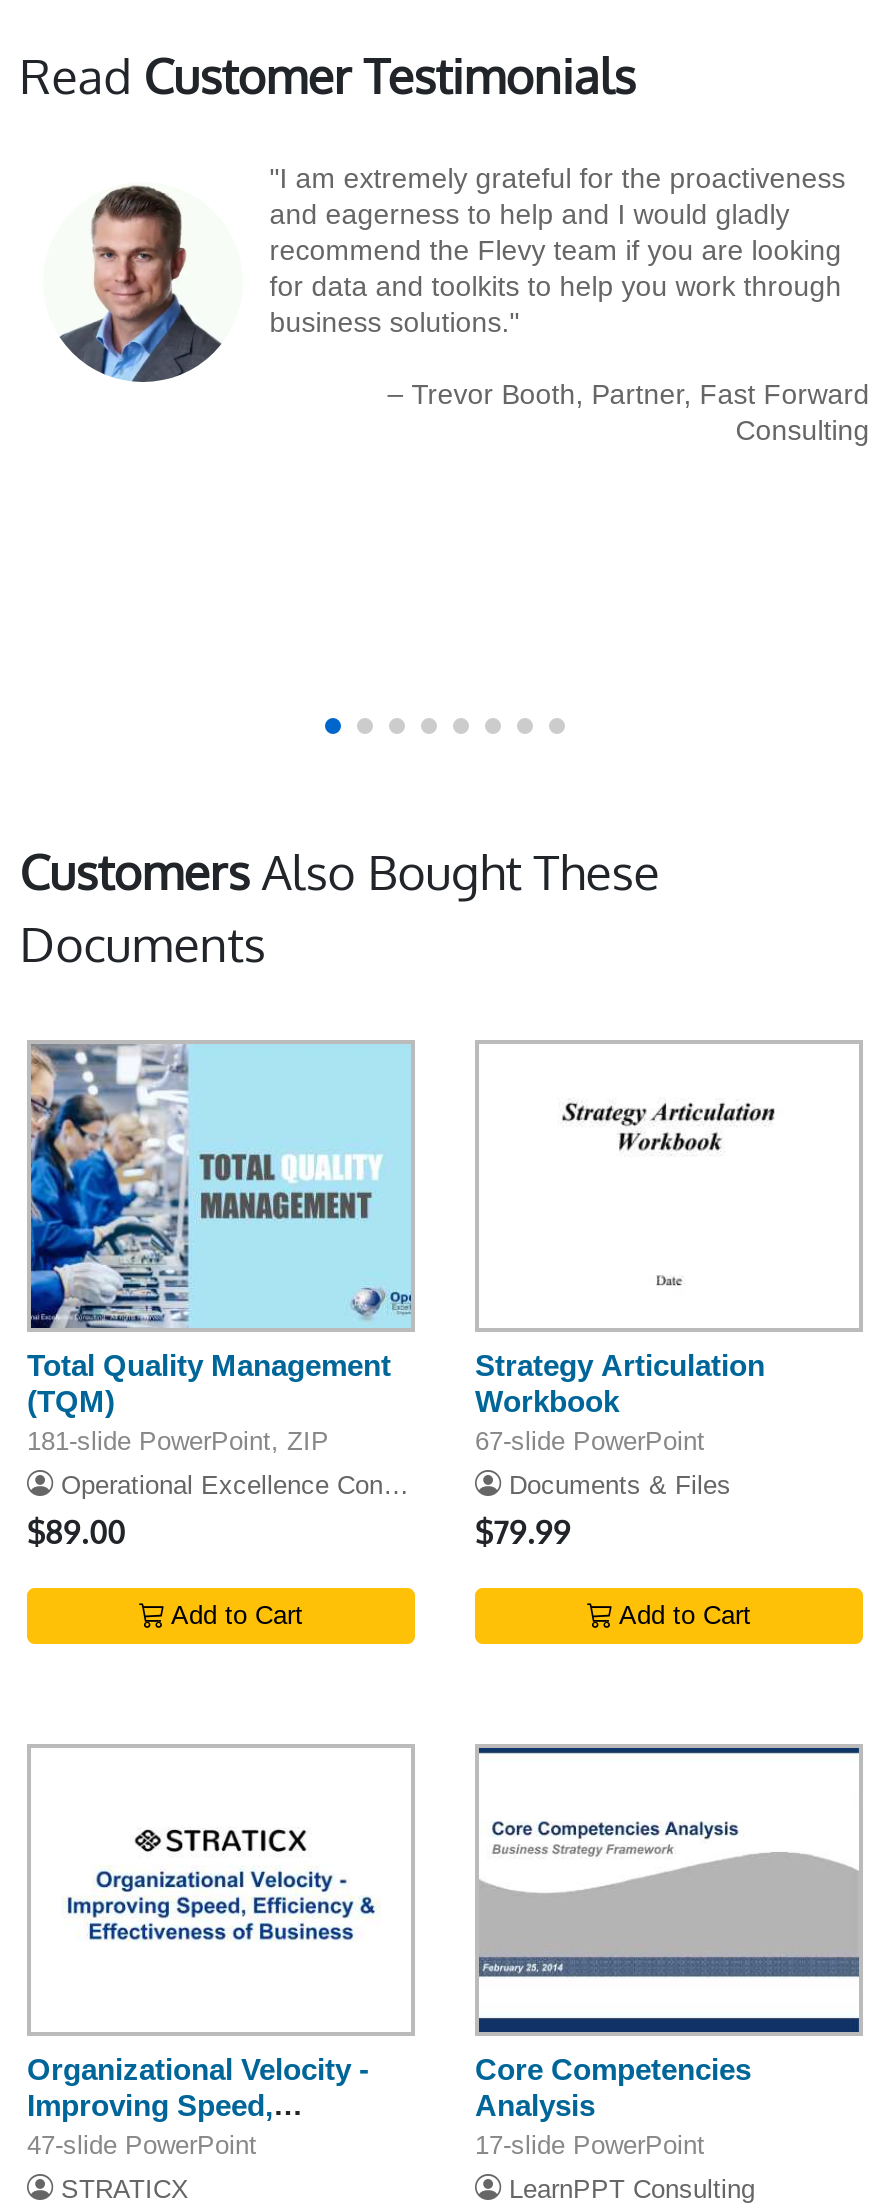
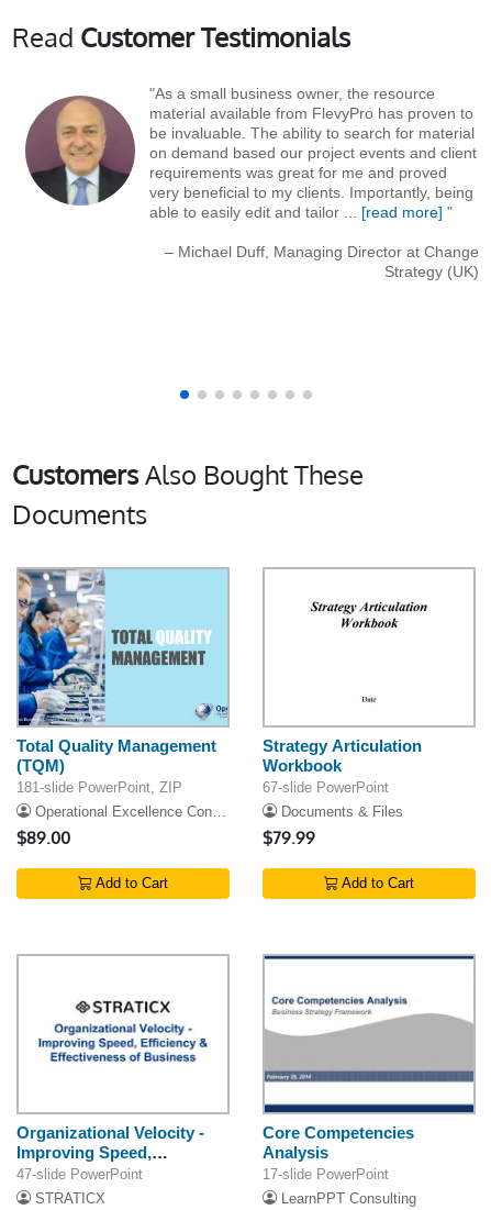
- [image]
- "I am extremely grateful for the proactiveness
- and eagerness to help and I would gladly
- recommend the Flevy team if you are looking
- for data and toolkits to help you work through
- business solutions."
+ [image]
+ "As a small business owner, the resource
+ material available from FlevyPro has proven to
+ be invaluable. The ability to search for material
+ on demand based our project events and client
+ requirements was great for me and proved
+ very beneficial to my clients. Importantly, being
+ able to easily edit and tailor... [read more] "

- – Trevor Booth, Partner, Fast Forward
- Consulting
+ – Michael Duff, Managing Director at Change
+ Strategy (UK)
